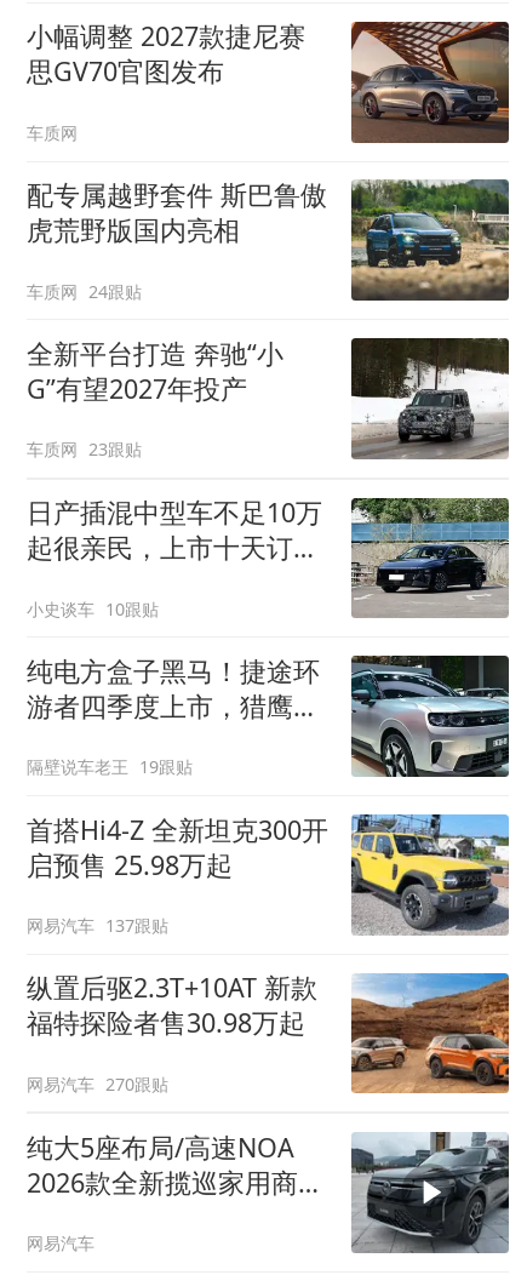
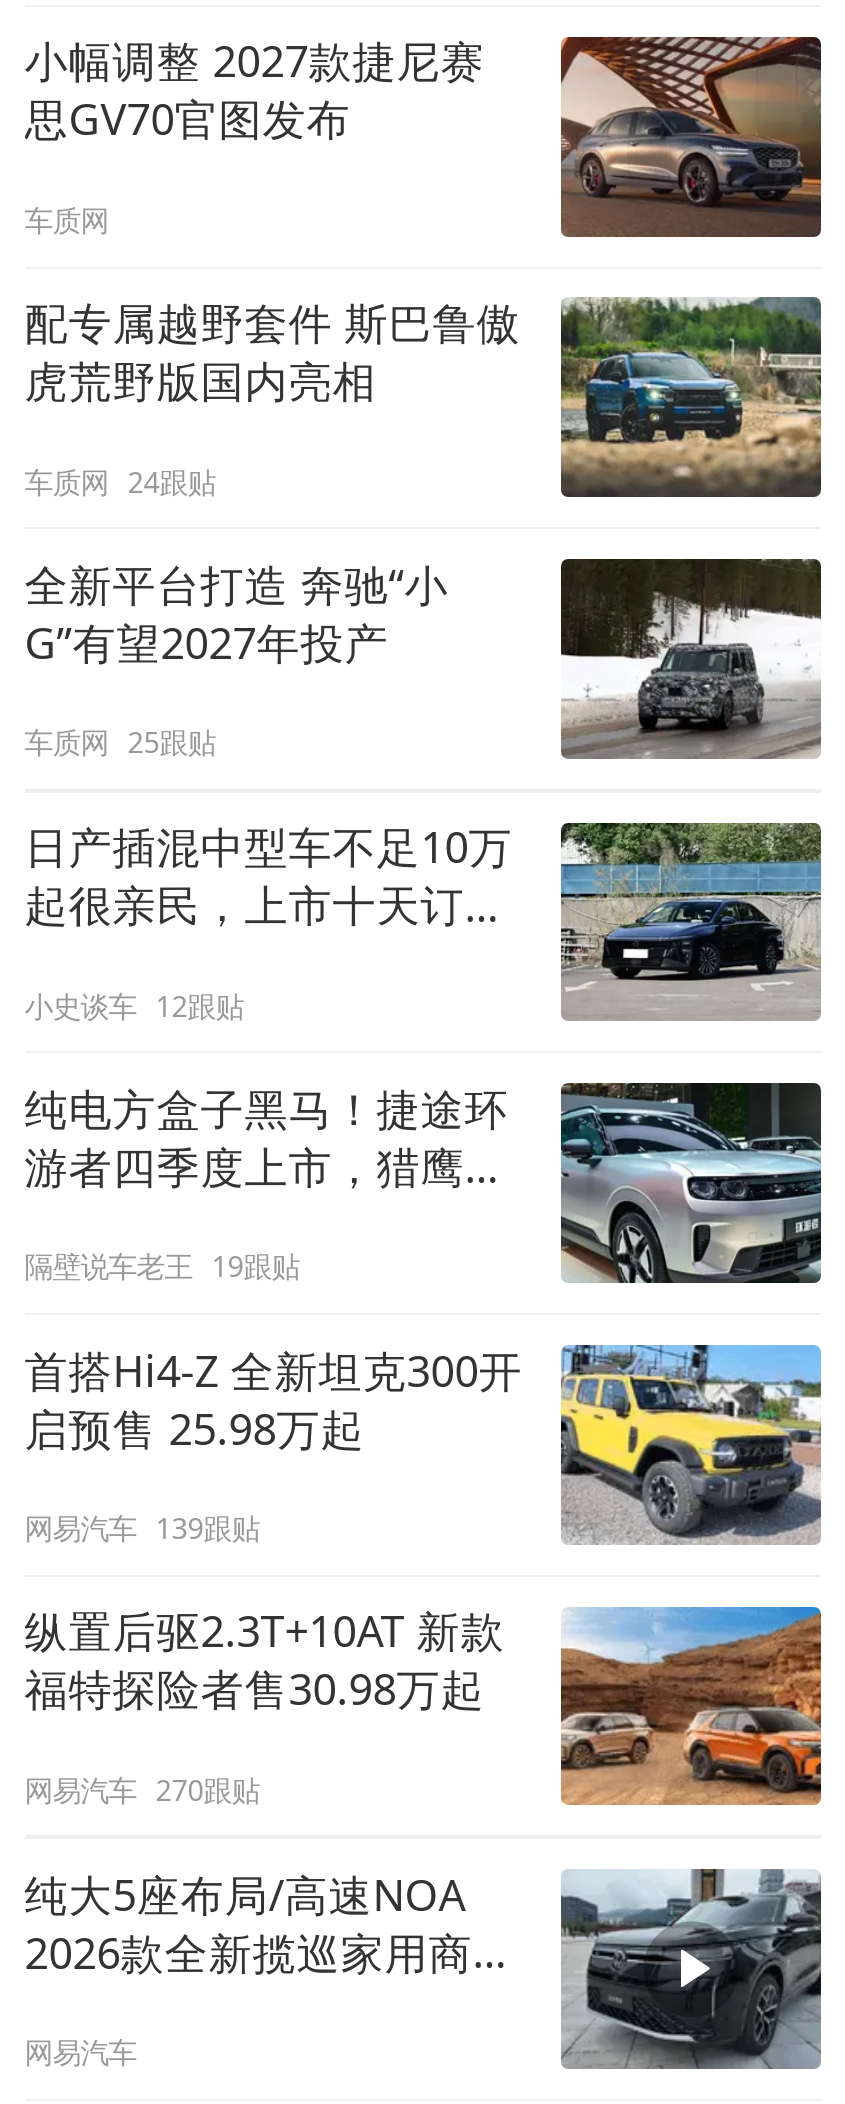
- 车质网 23跟贴
+ 车质网 25跟贴

- 小史谈车 10跟贴
+ 小史谈车 12跟贴

- 网易汽车 137跟贴
+ 网易汽车 139跟贴
